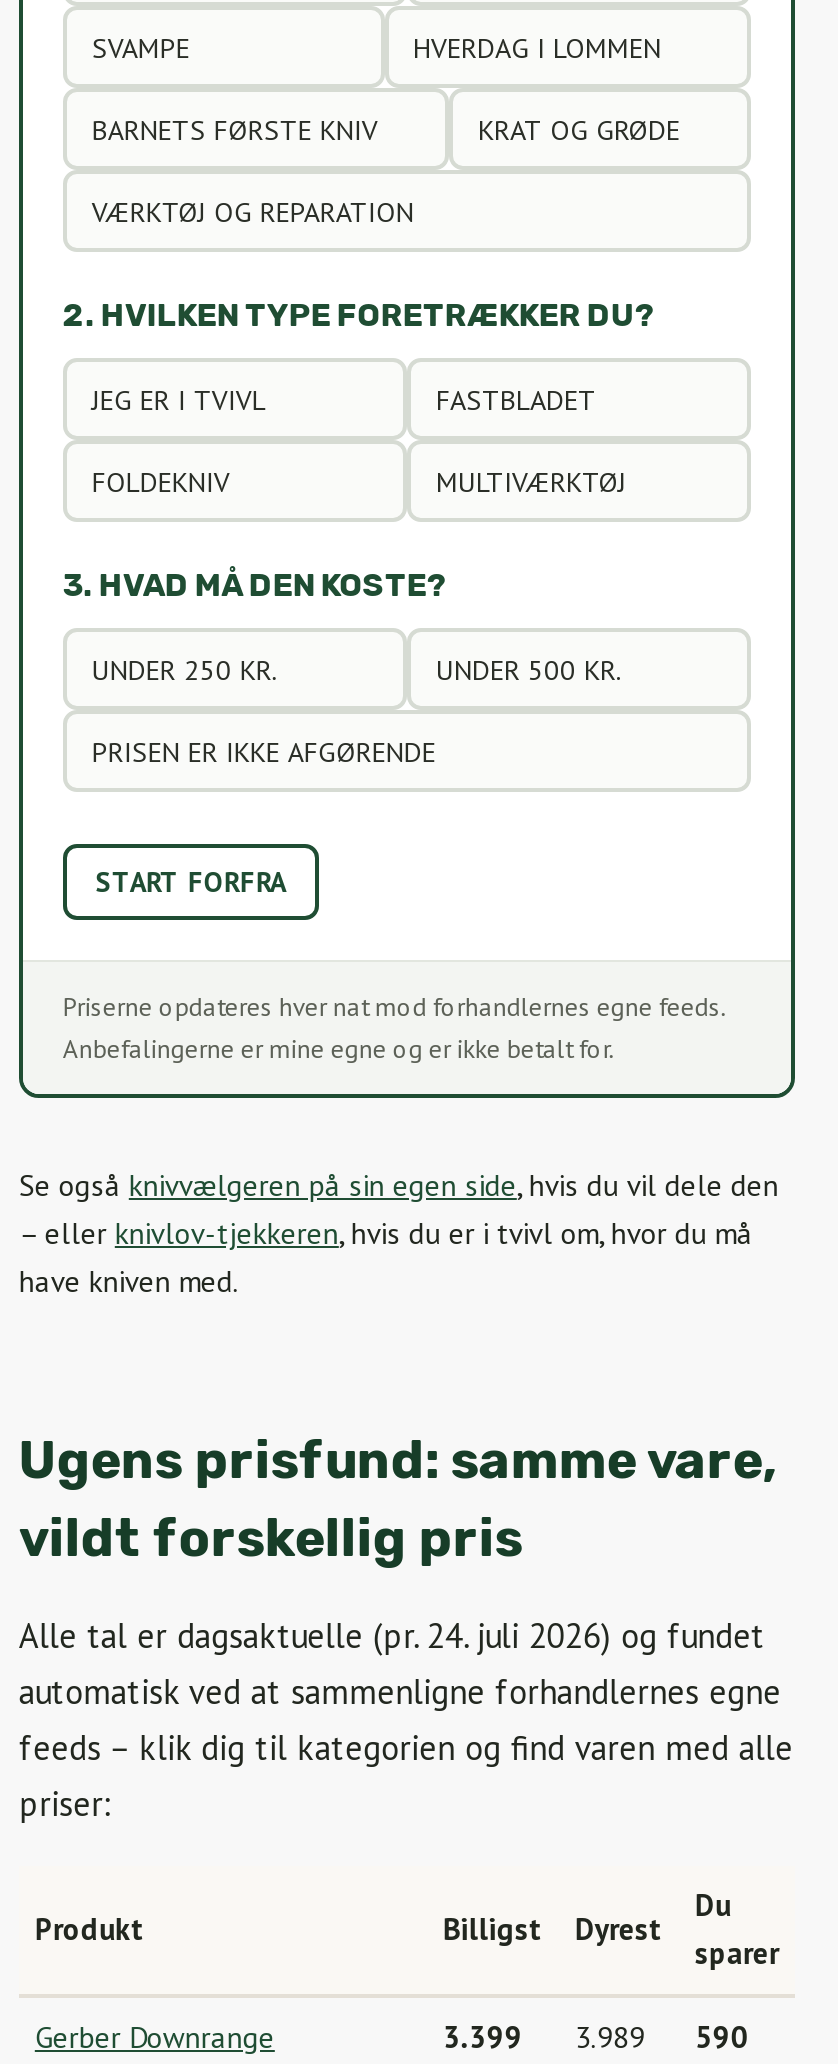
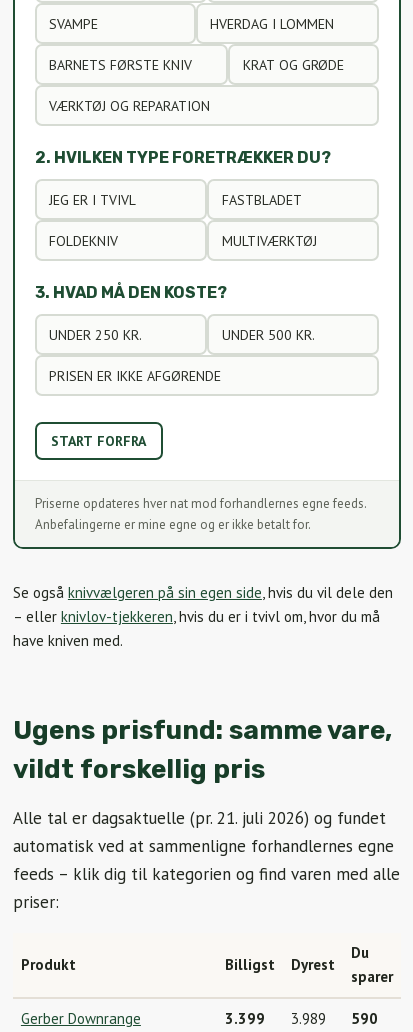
- Alle tal er dagsaktuelle (pr. 24. juli 2026) og fundet
+ Alle tal er dagsaktuelle (pr. 21. juli 2026) og fundet
